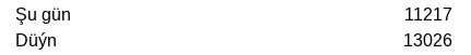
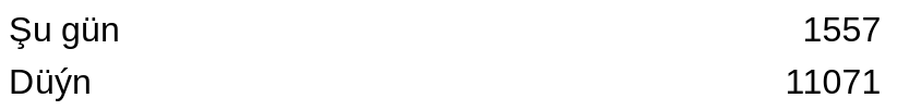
- 11217
+ 1557

- 13026
+ 11071
